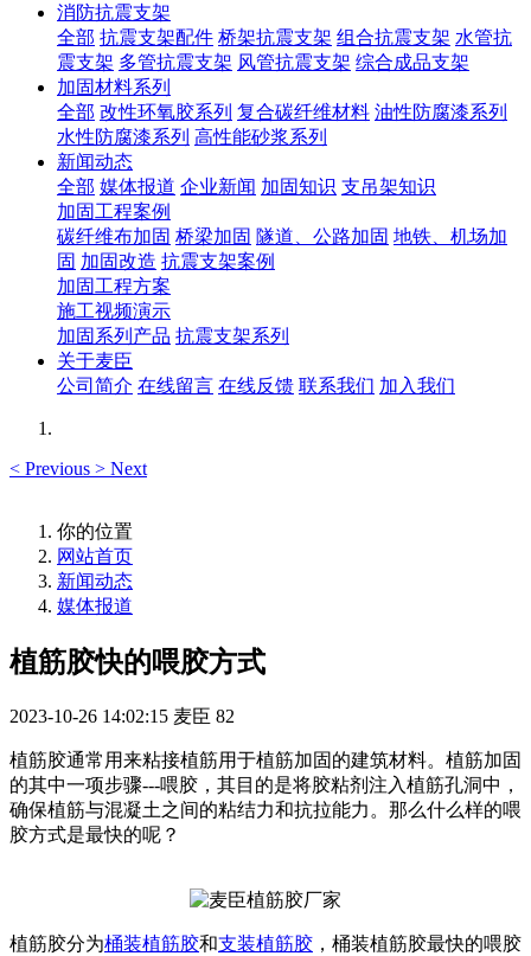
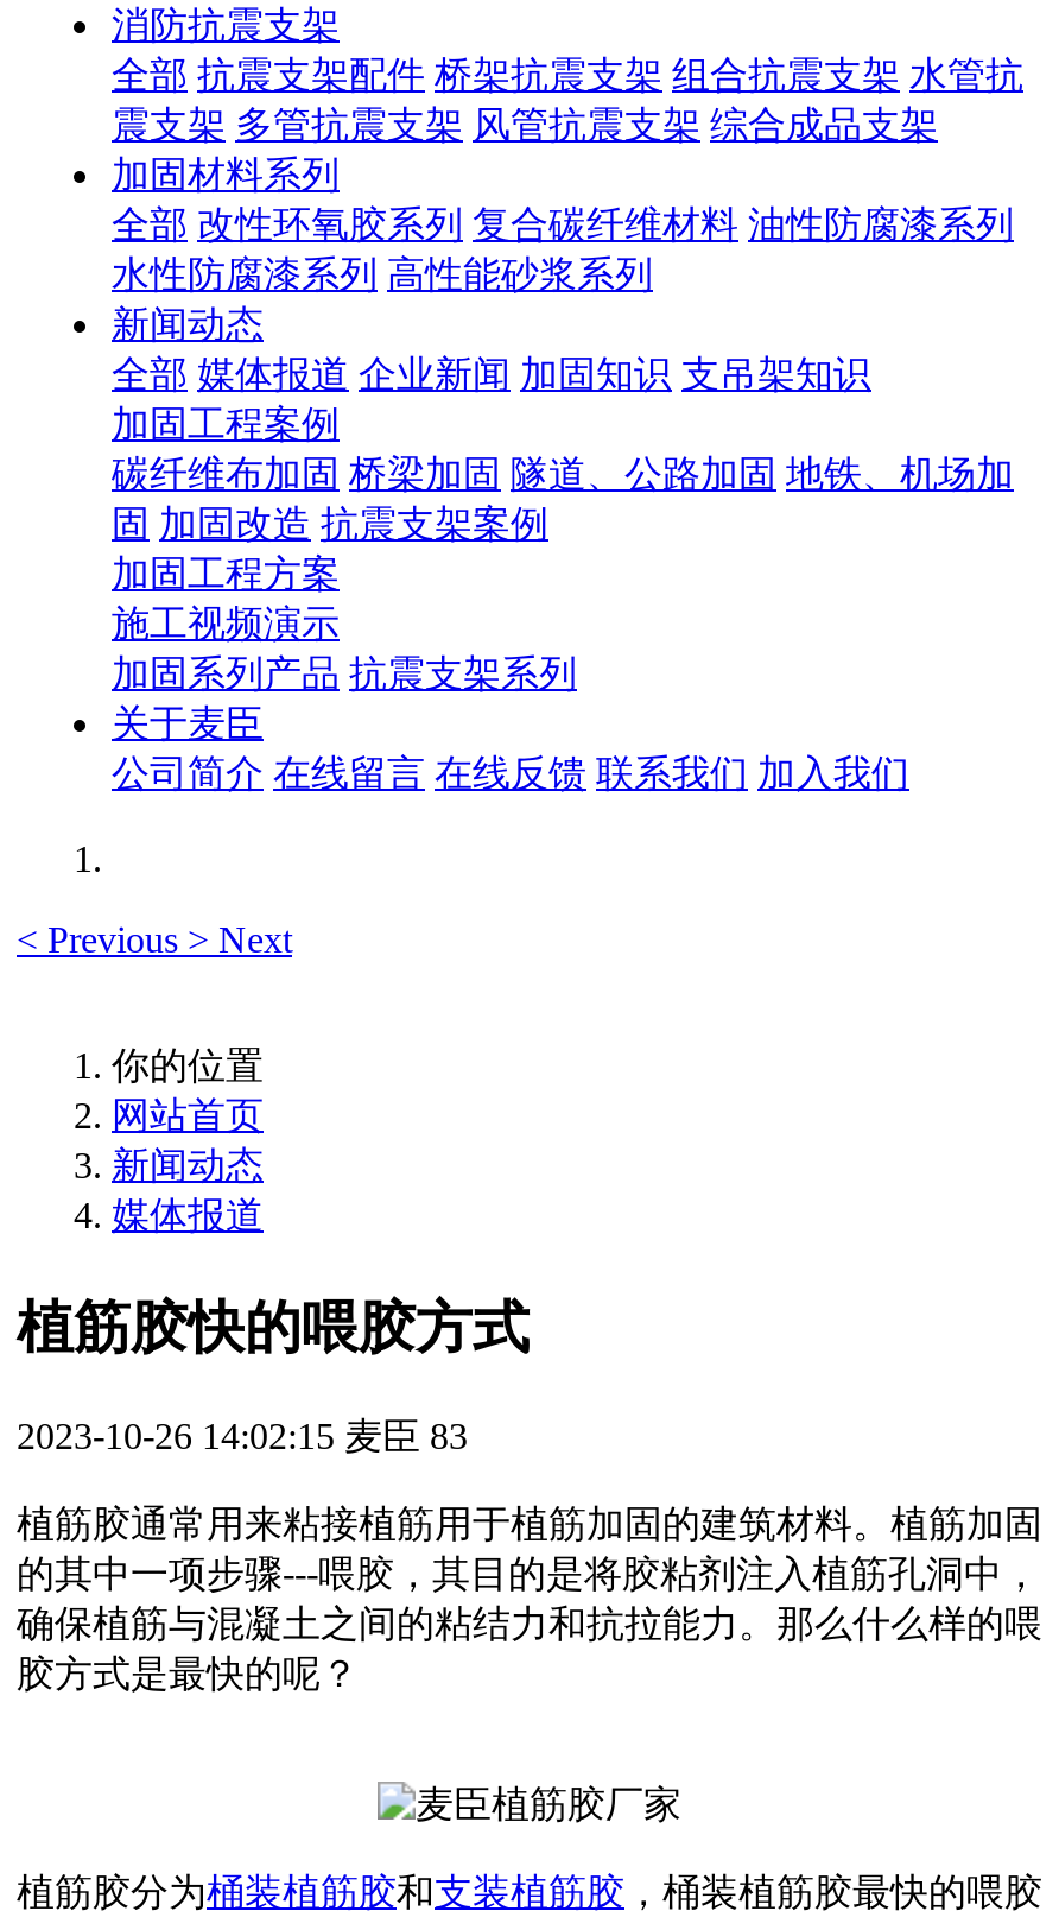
- 2023-10-26 14:02:15 麦臣 82
+ 2023-10-26 14:02:15 麦臣 83
